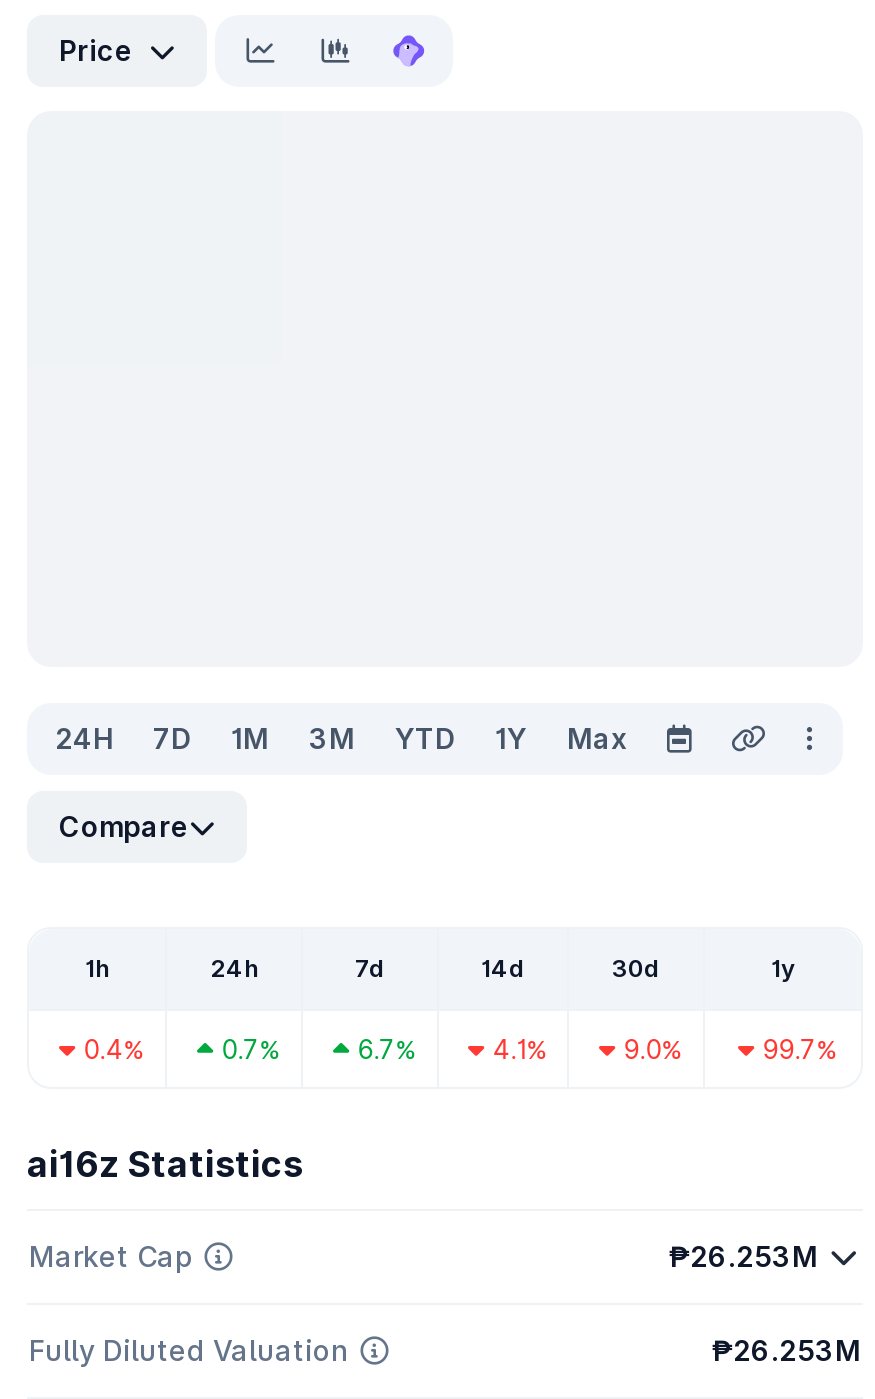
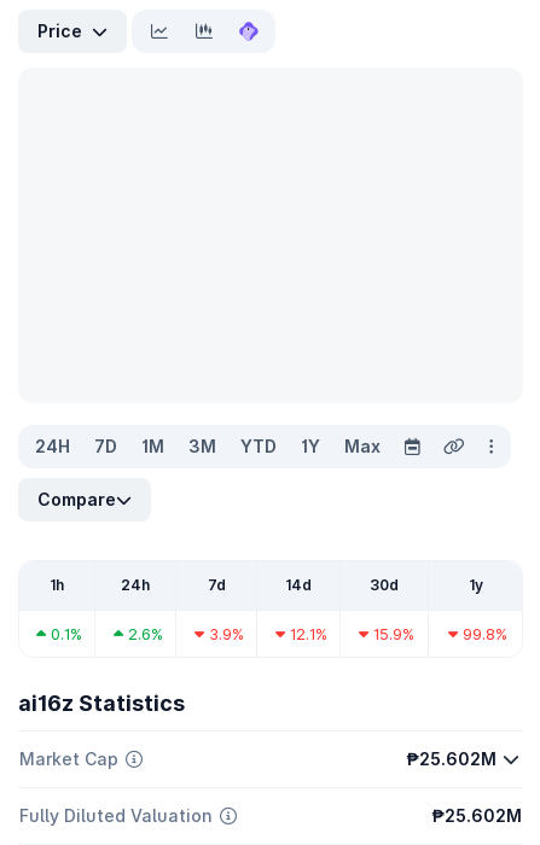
- 0.4%
+ 0.1%

- 0.7%
+ 2.6%

- 6.7%
+ 3.9%

- 4.1%
+ 12.1%

- 9.0%
+ 15.9%

- 99.7%
+ 99.8%

- ₱26.253M
+ ₱25.602M

- ₱26.253M
+ ₱25.602M
